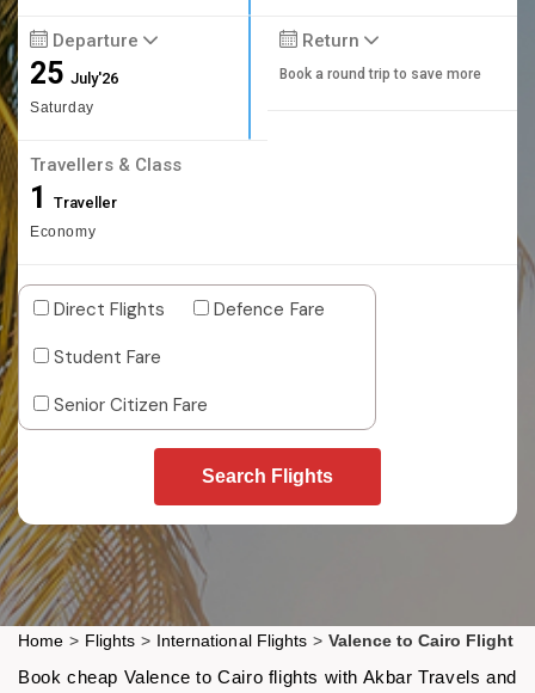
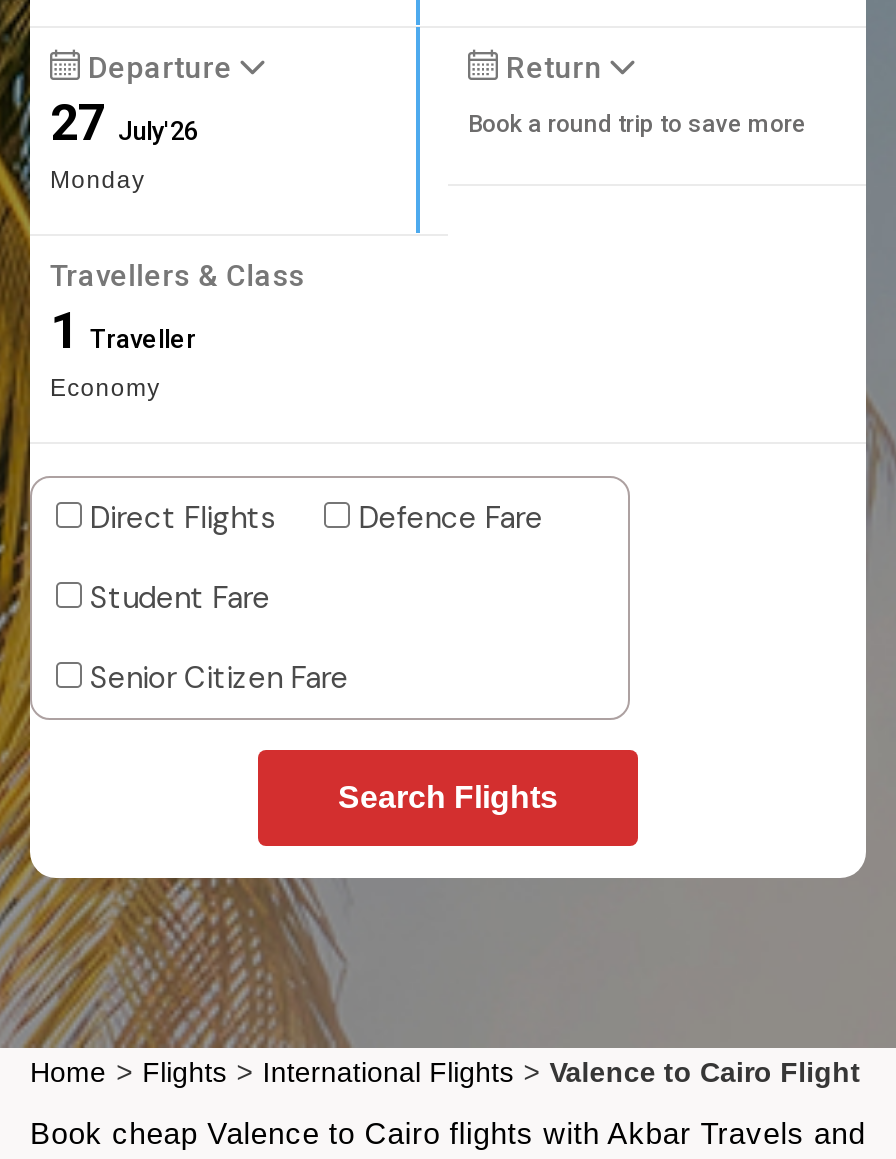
- 25 July'26
- Saturday
+ 27 July'26
+ Monday
